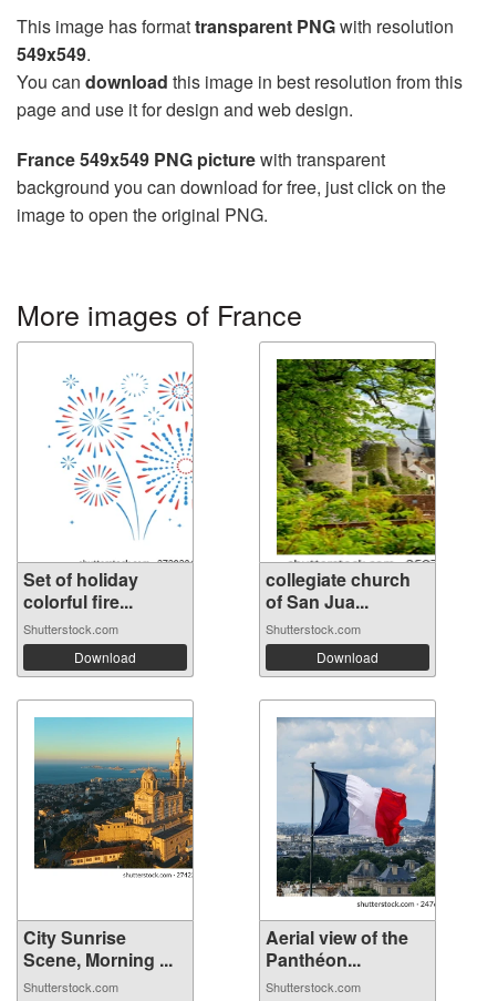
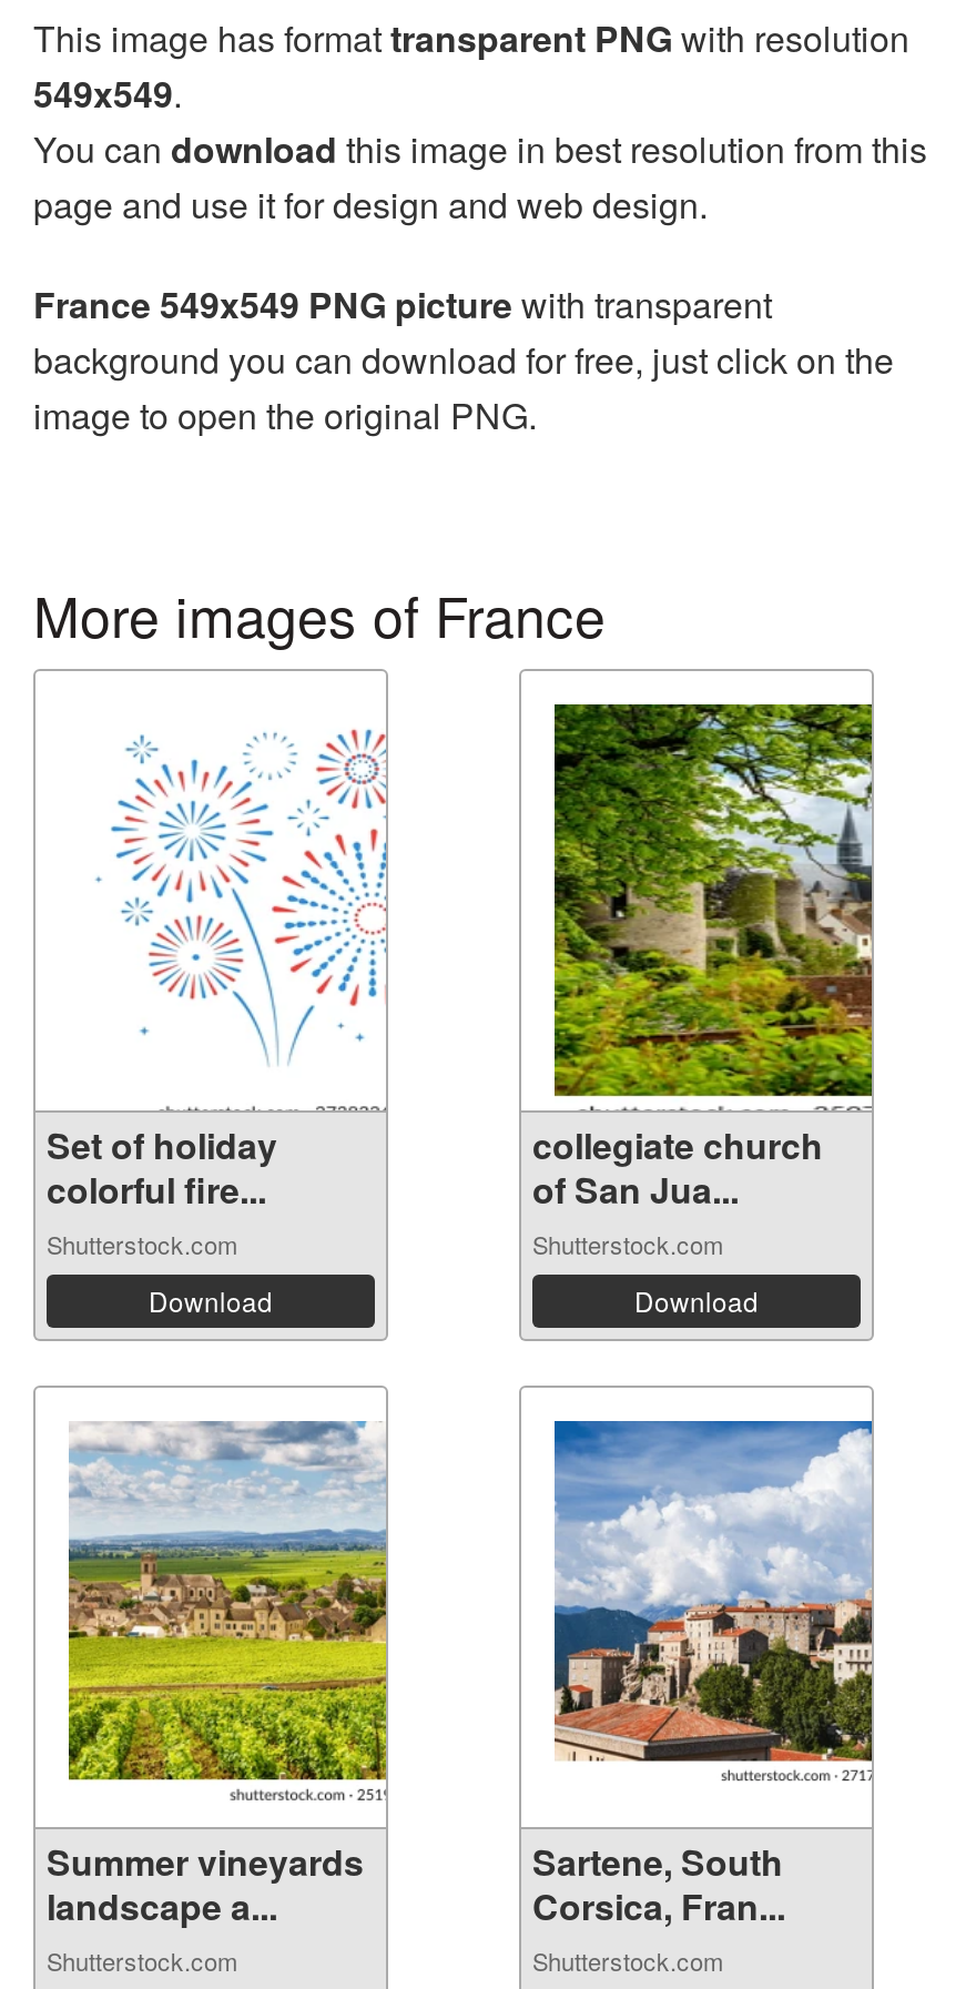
- [image]
- City Sunrise
- Scene, Morning ...
+ [image]
+ Summer vineyards
+ landscape a...

- [image]
- Aerial view of the
- Panthéon...
+ [image]
+ Sartene, South
+ Corsica, Fran...
